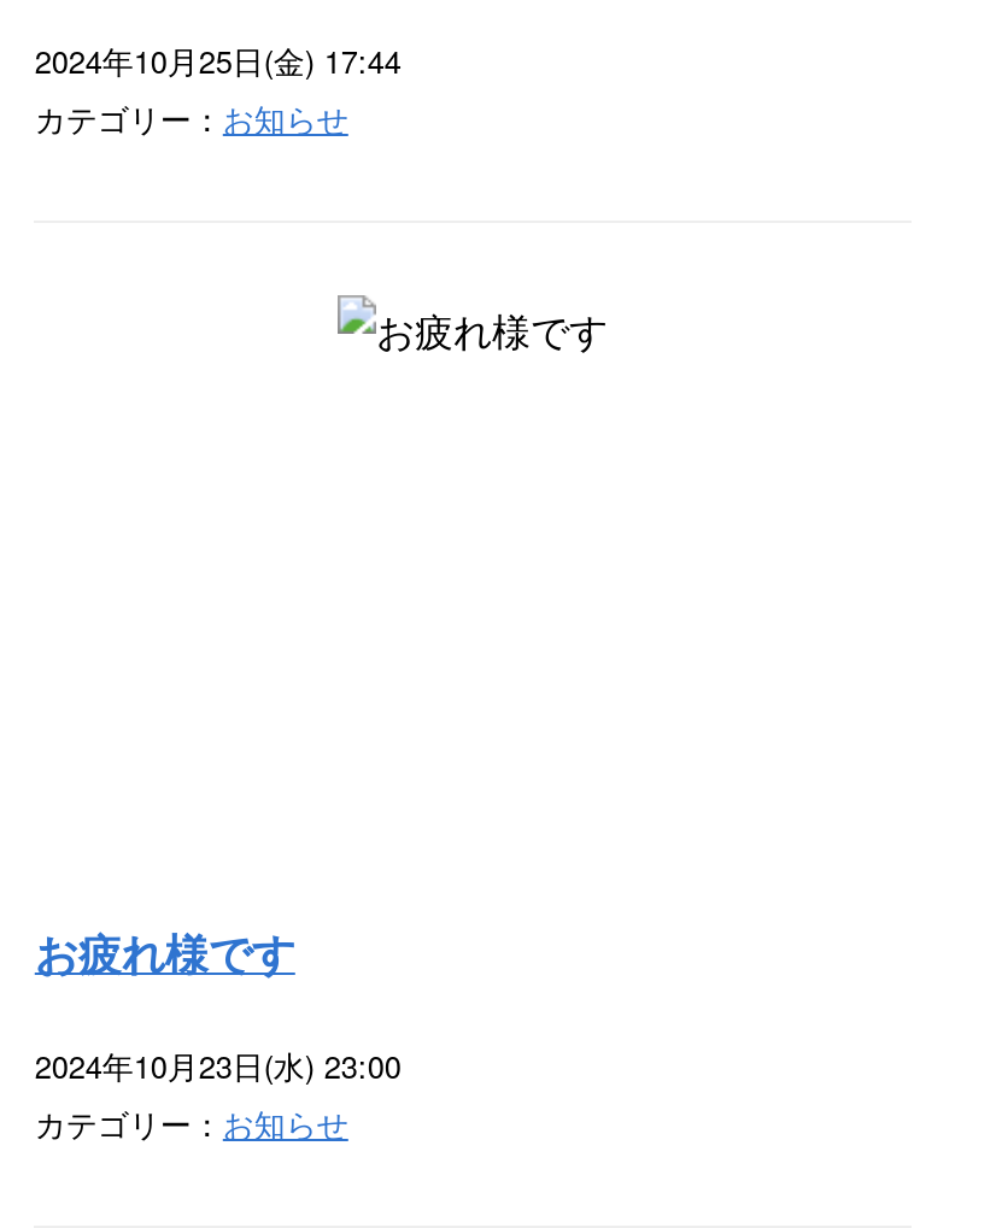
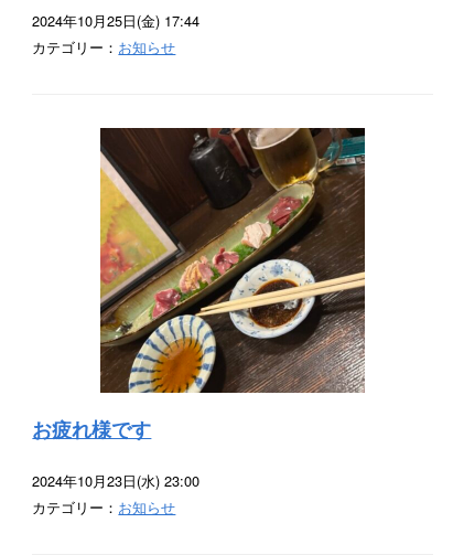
+ [image]
